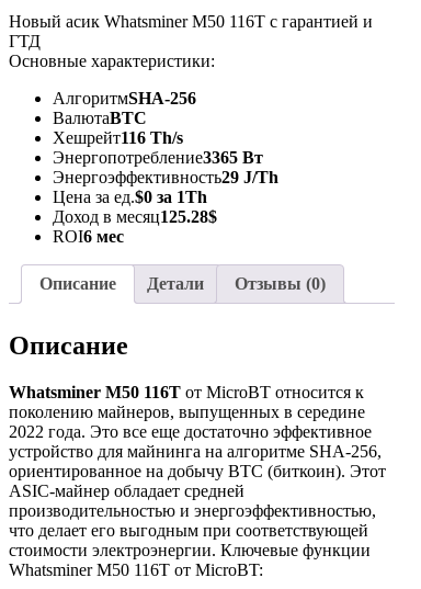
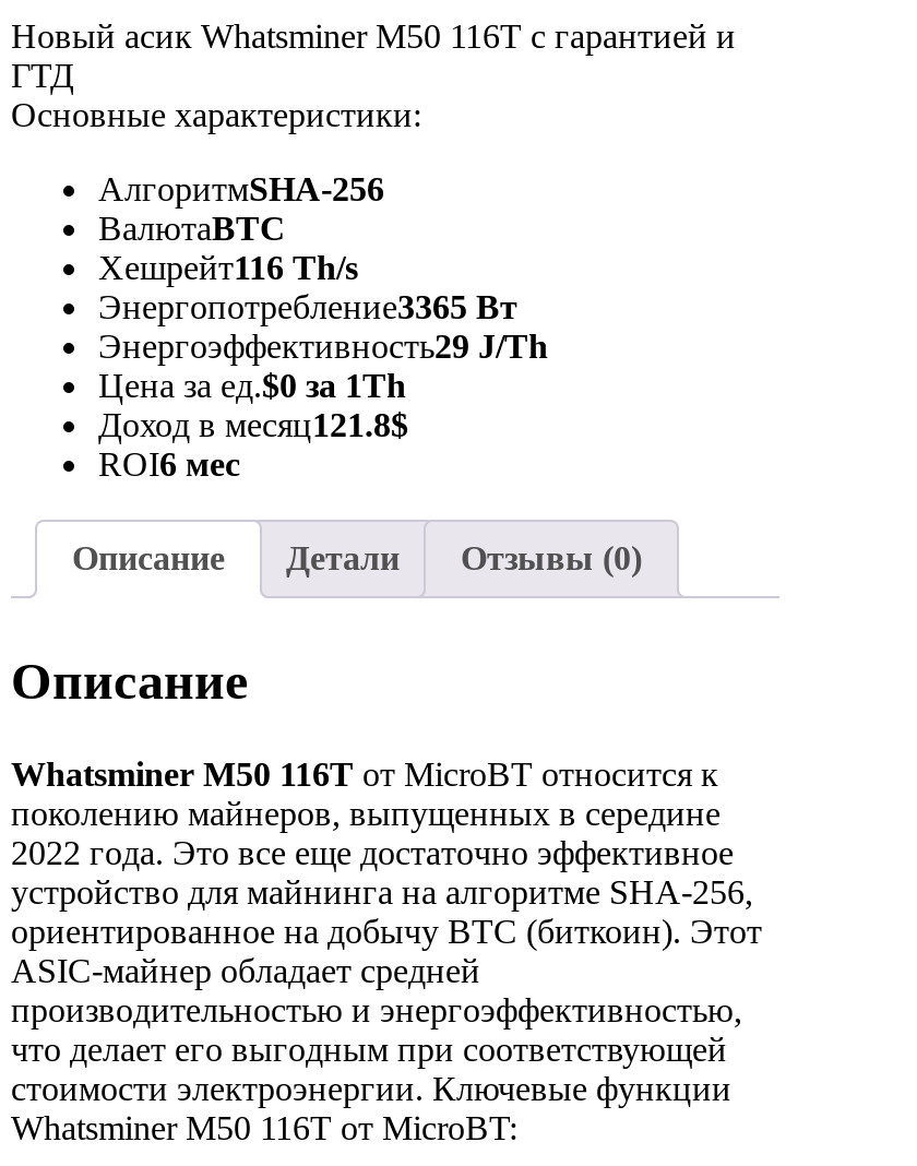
- Доход в месяц125.28$
+ Доход в месяц121.8$
